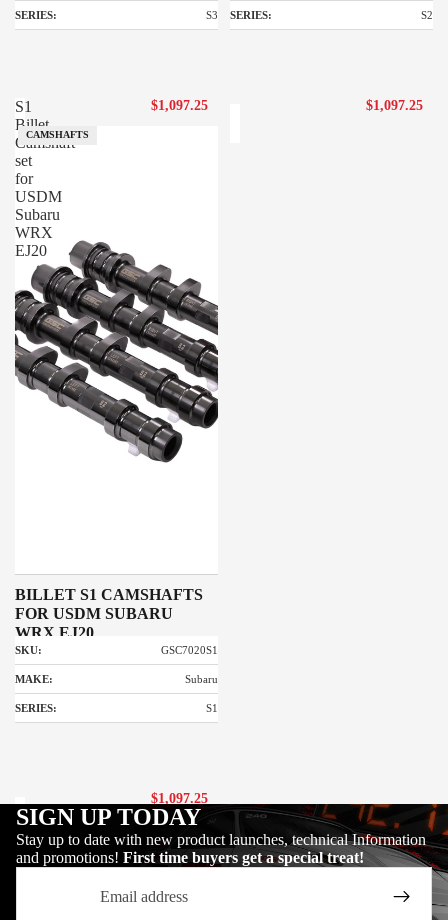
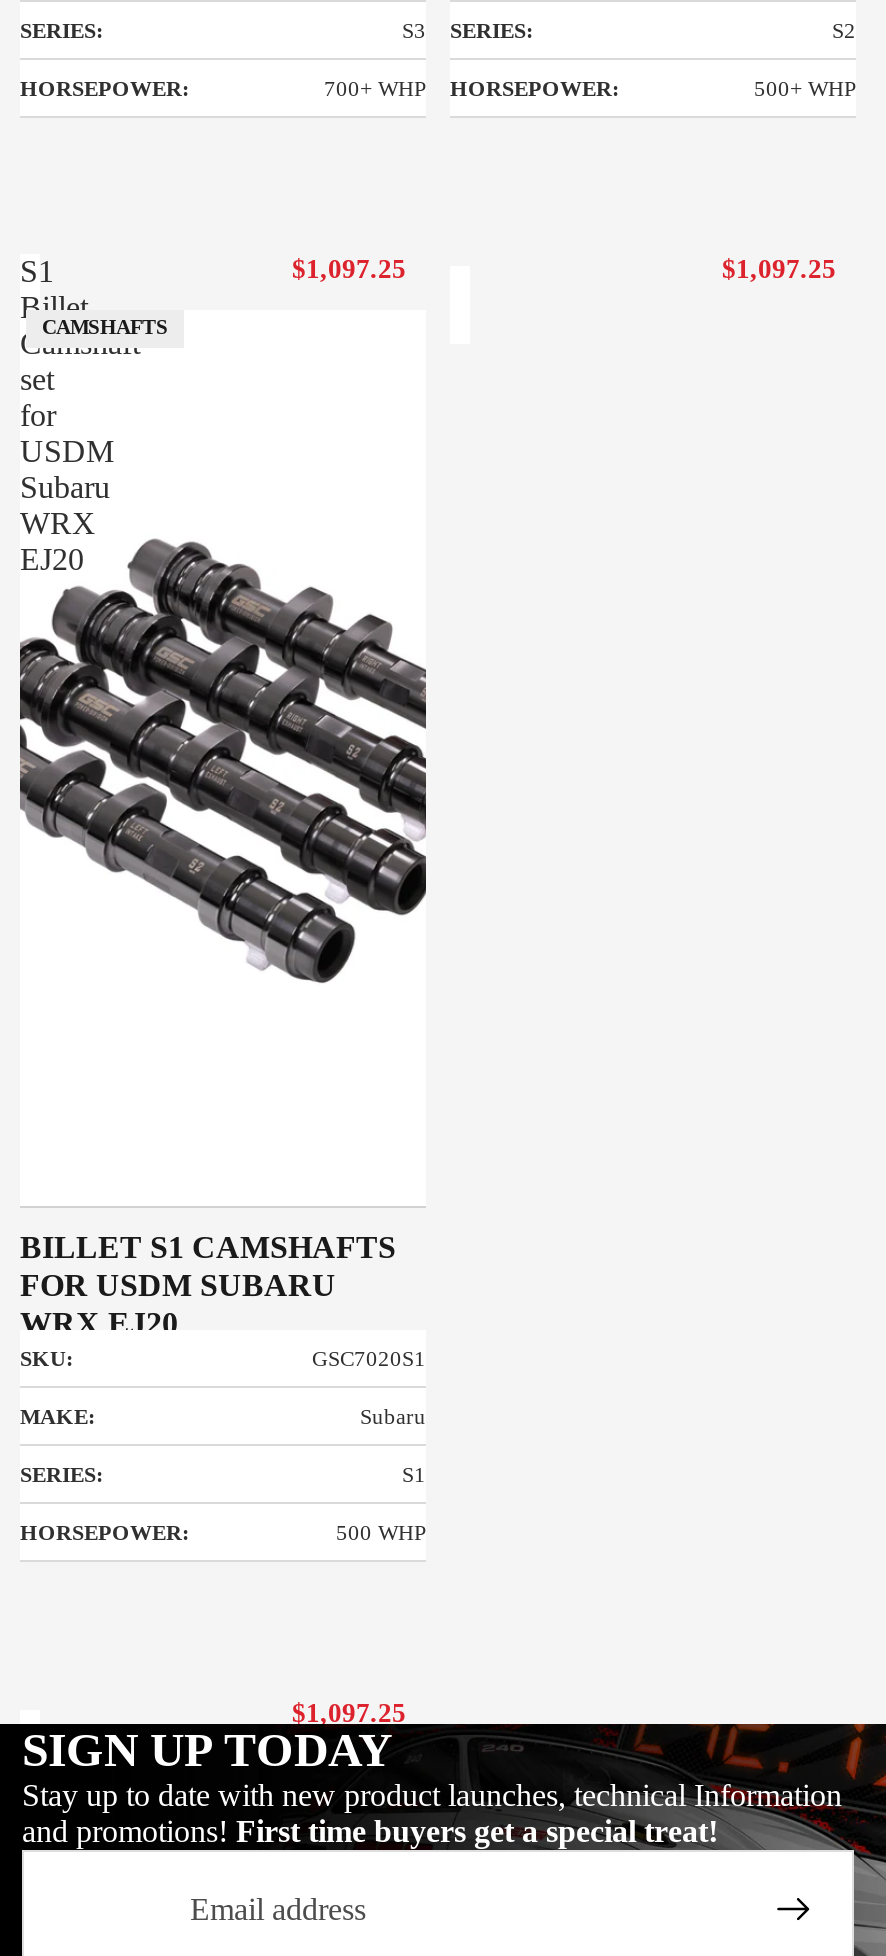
+ HORSEPOWER:
+ 700+ WHP

+ HORSEPOWER:
+ 500+ WHP

+ HORSEPOWER:
+ 500 WHP
